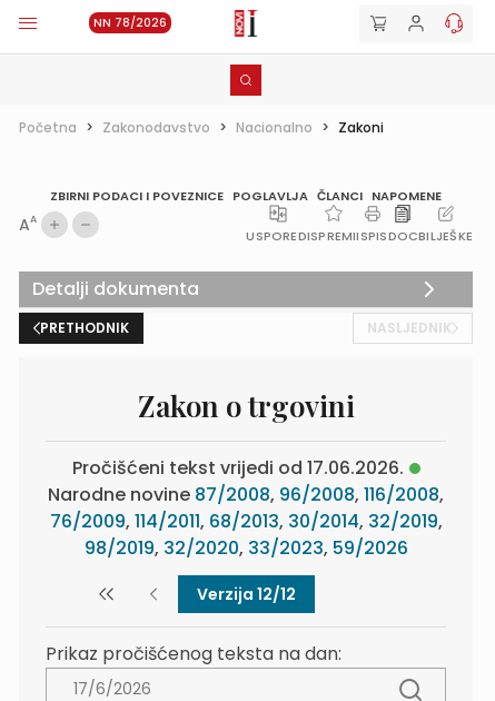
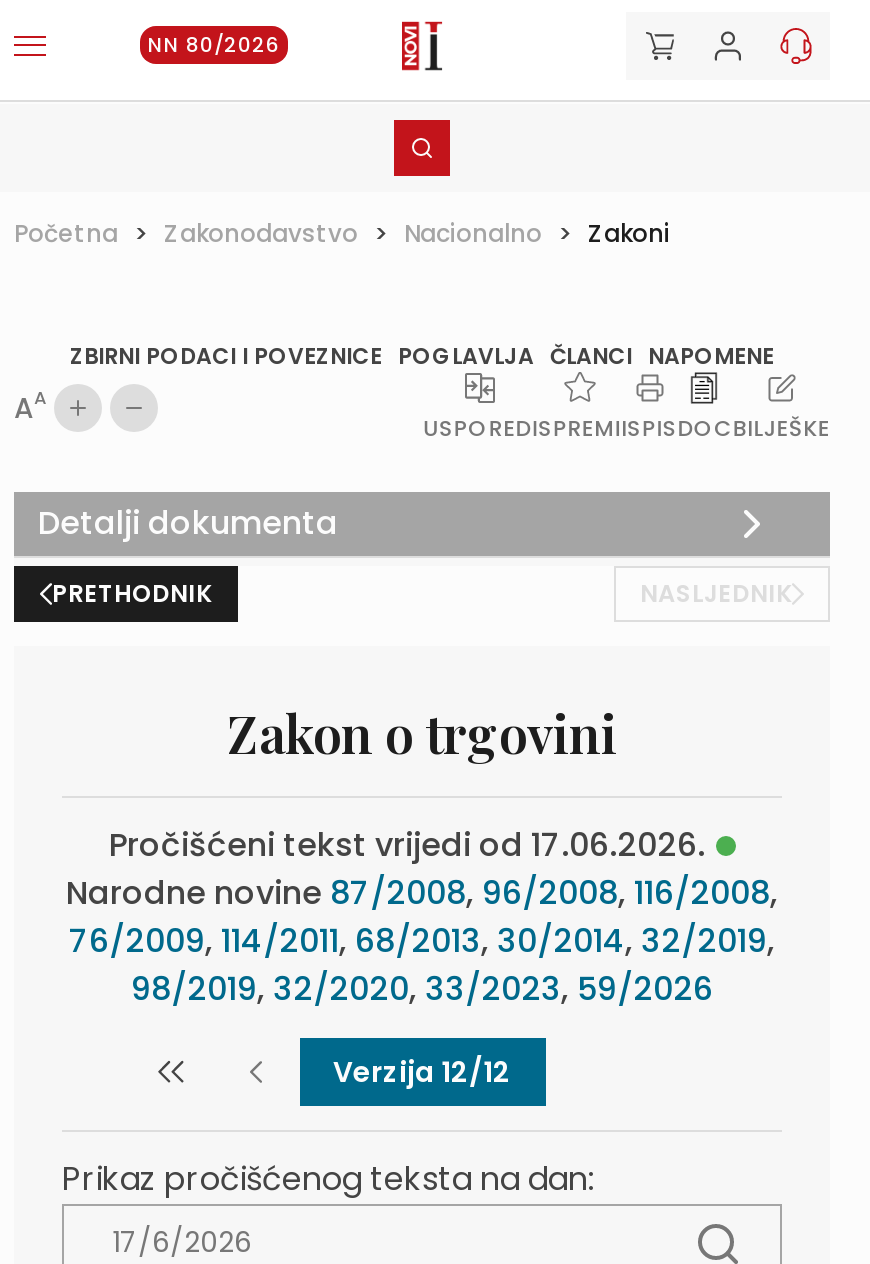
- NN 78/2026
+ NN 80/2026
